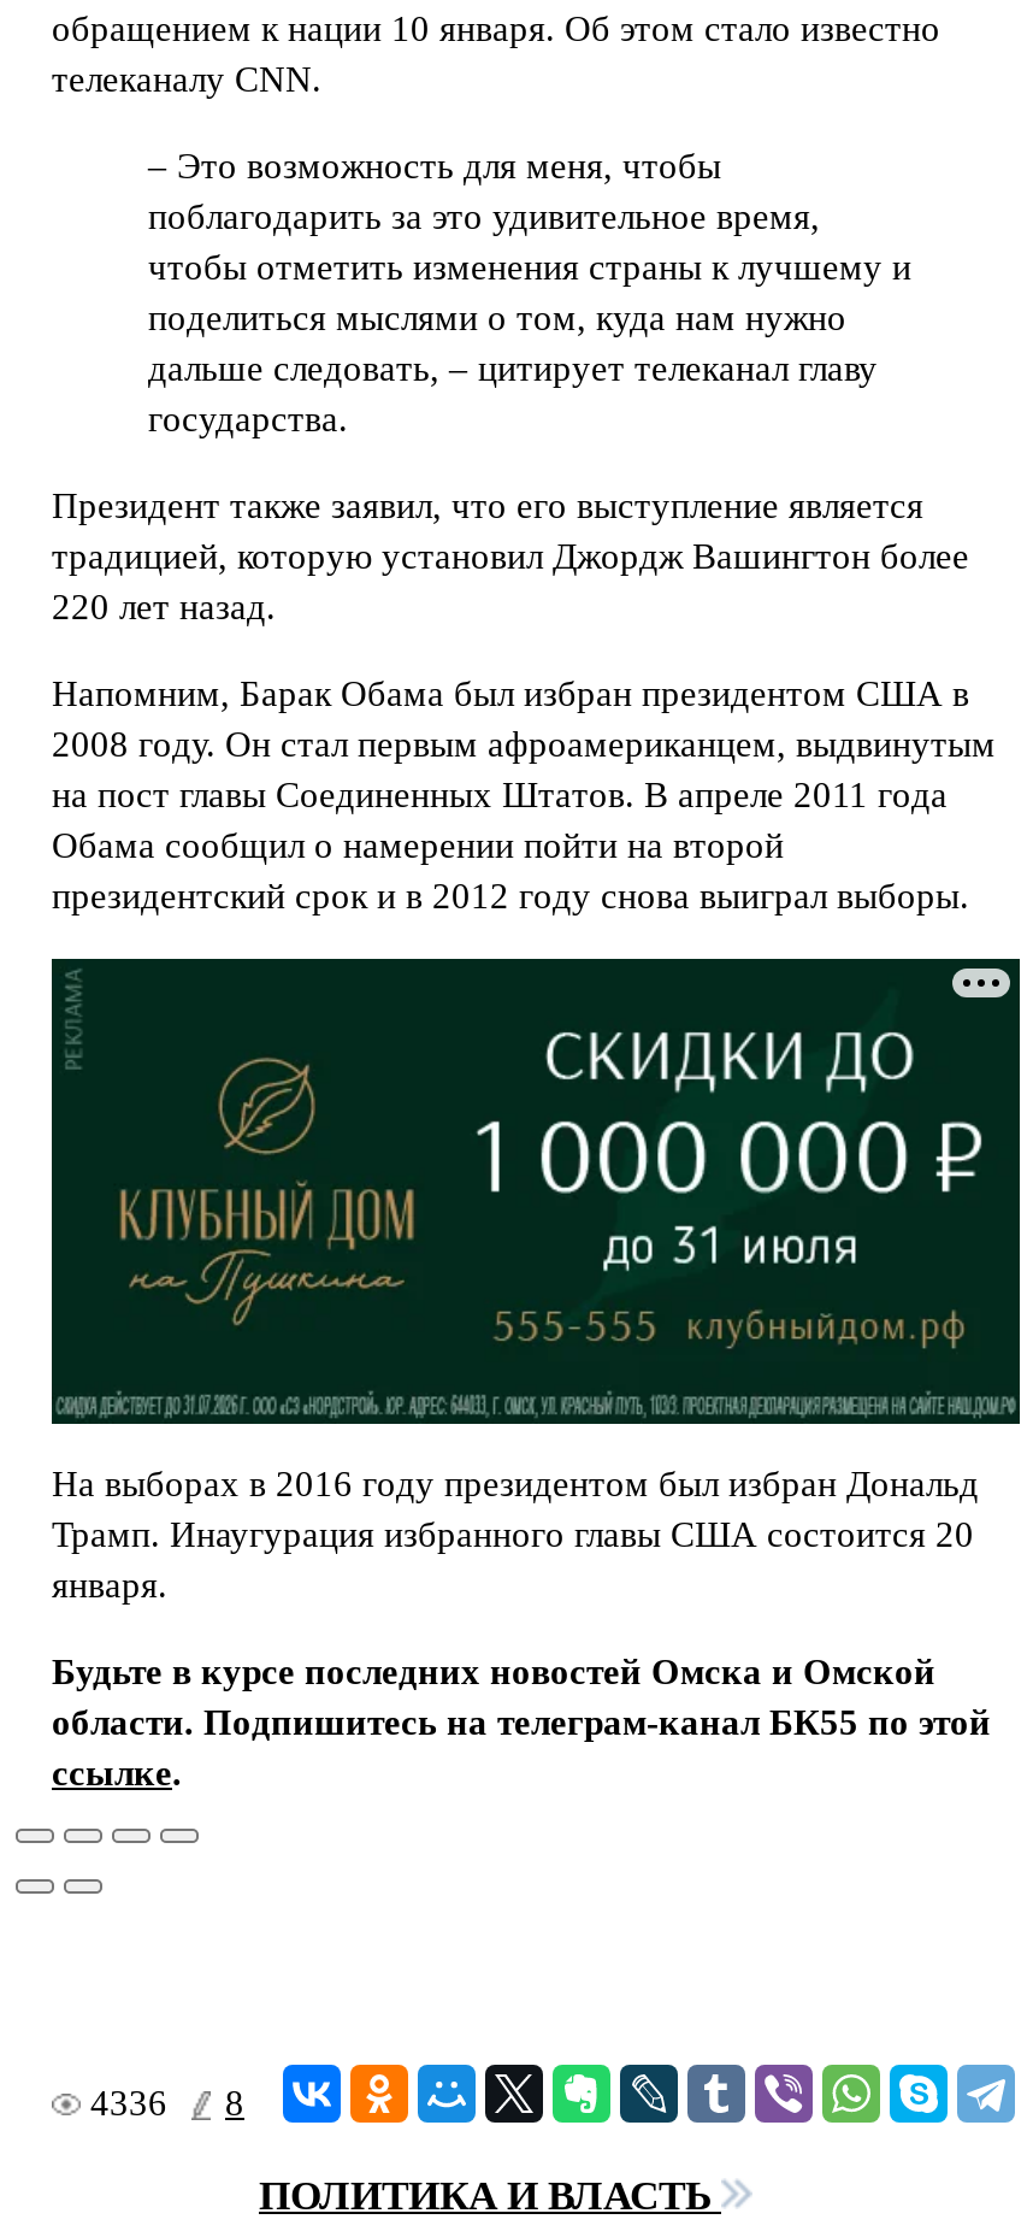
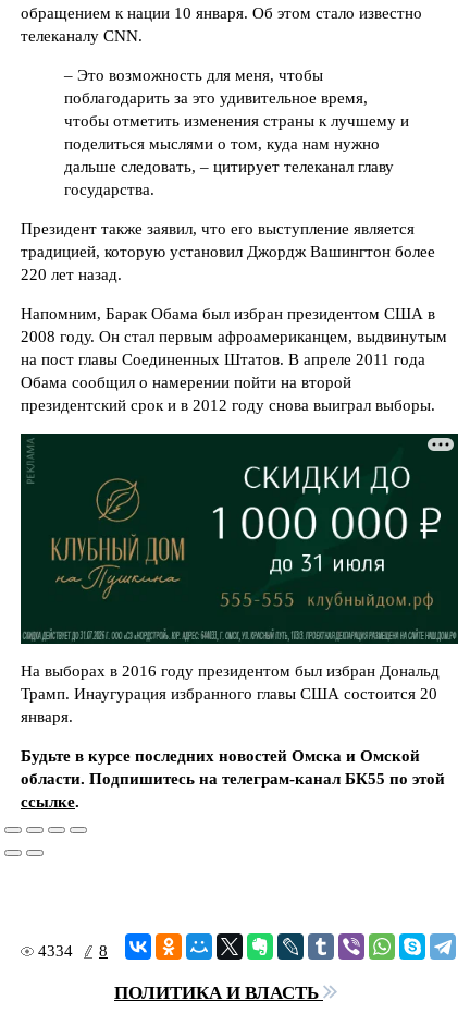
- 4336 8
+ 4334 8
